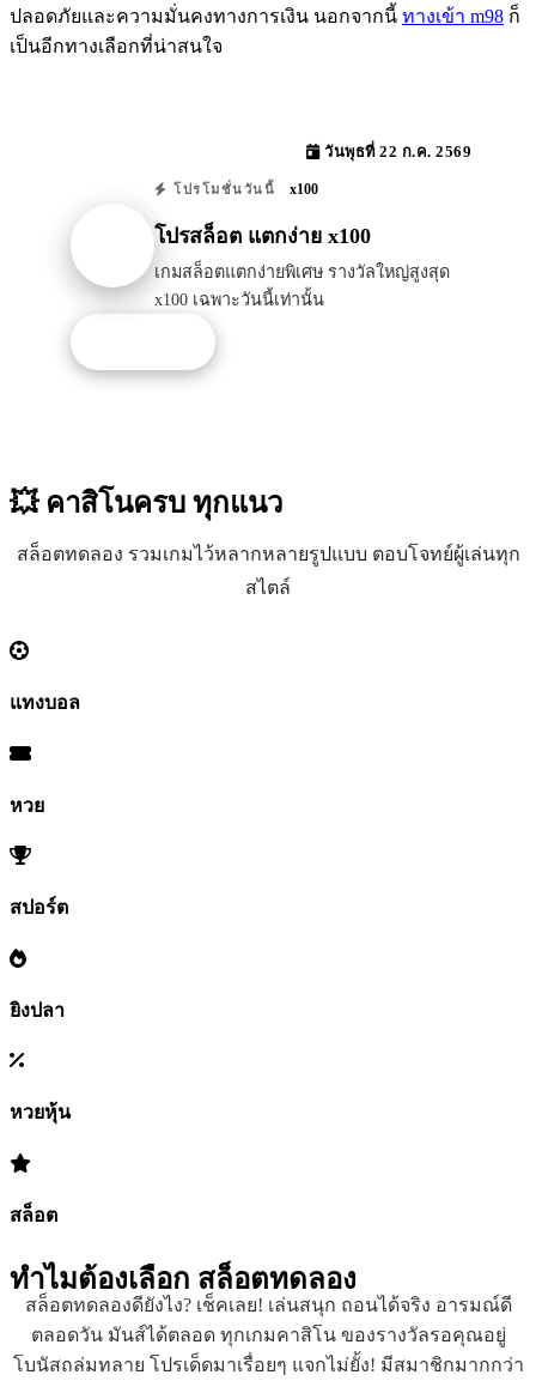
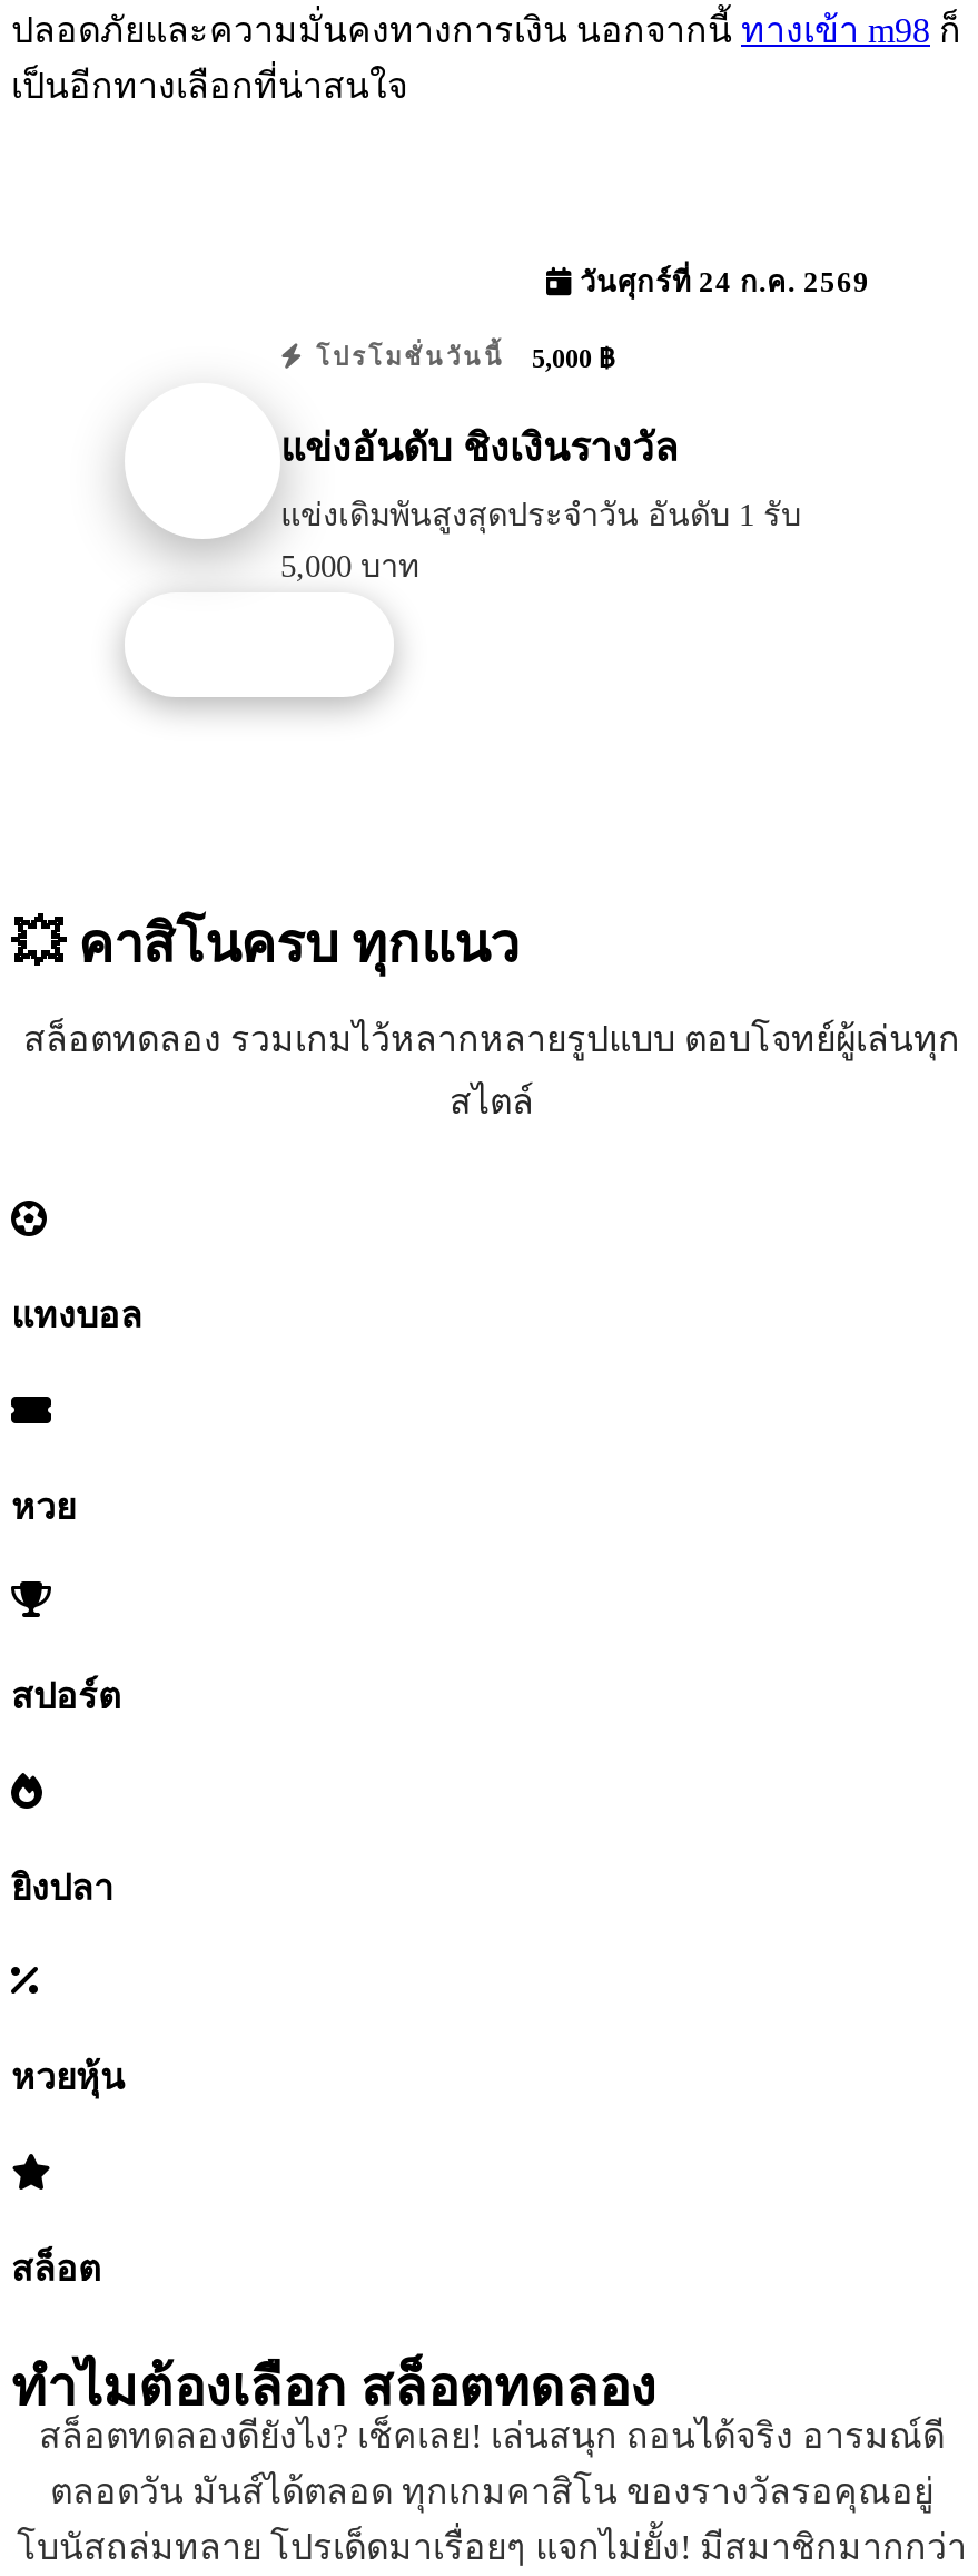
- วันพุธที่ 22 ก.ค. 2569
+ วันศุกร์ที่ 24 ก.ค. 2569

- โปรโมชั่นวันนี้ x100
+ โปรโมชั่นวันนี้ 5,000 ฿

- โปรสล็อต แตกง่าย x100
+ แข่งอันดับ ชิงเงินรางวัล

- เกมสล็อตแตกง่ายพิเศษ รางวัลใหญ่สูงสุด
- x100 เฉพาะวันนี้เท่านั้น
+ แข่งเดิมพันสูงสุดประจำวัน อันดับ 1 รับ
+ 5,000 บาท
